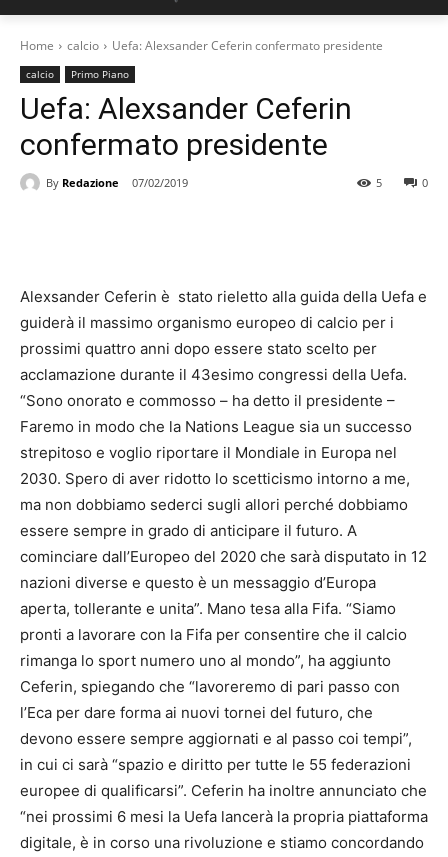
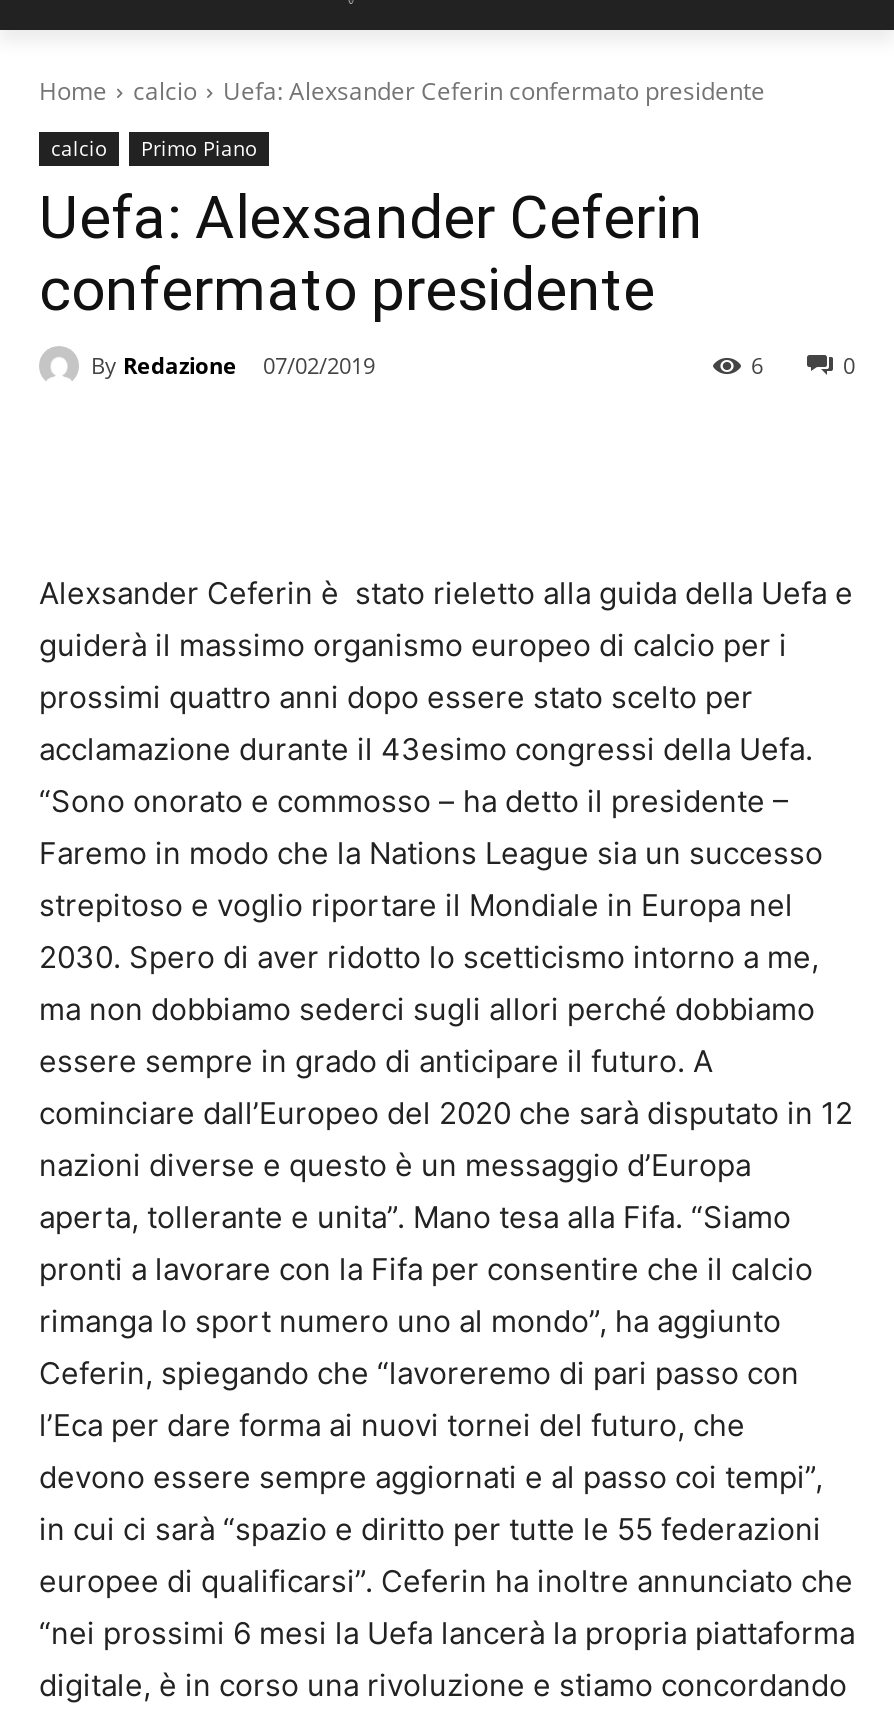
- 5
+ 6
